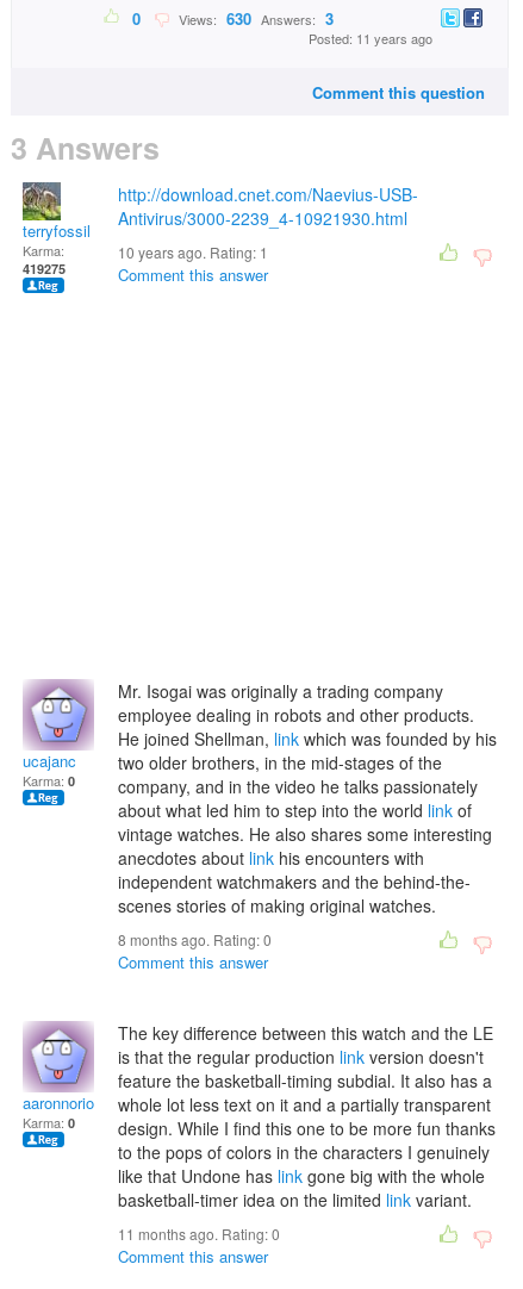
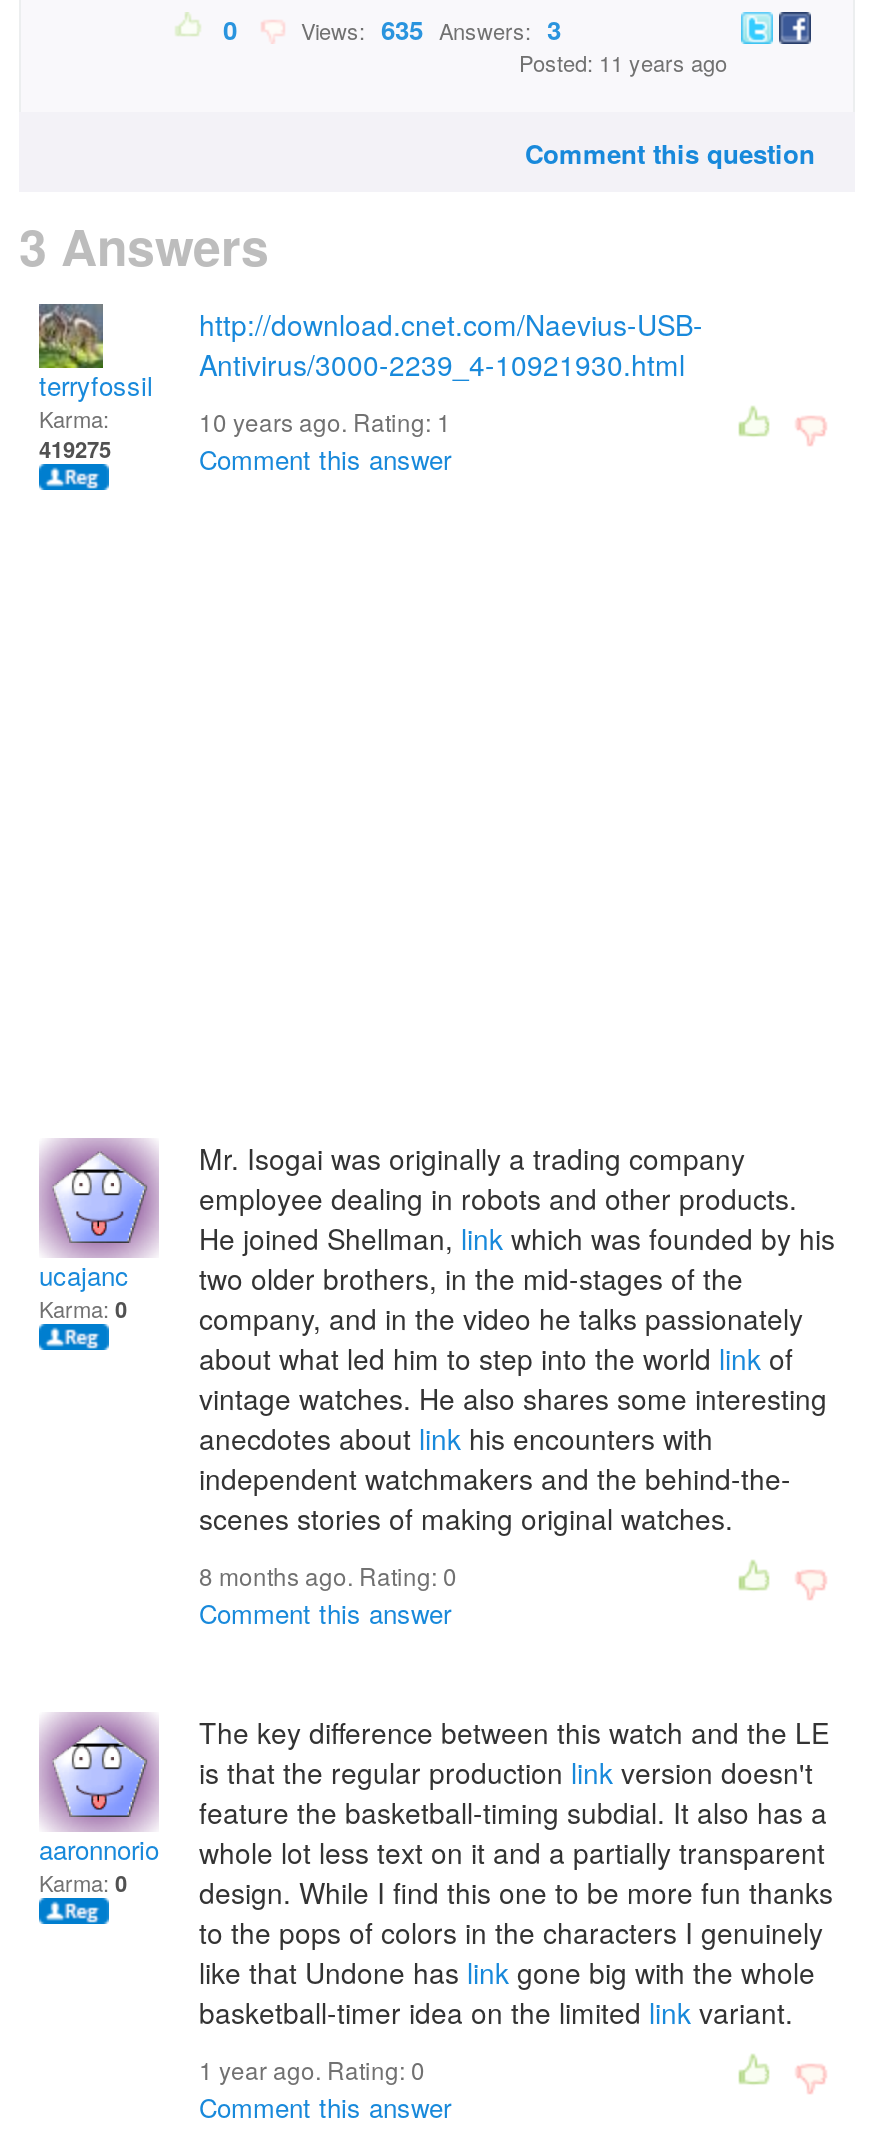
- Views: 630 Answers: 3
+ Views: 635 Answers: 3

- 11 months ago. Rating: 0
+ 1 year ago. Rating: 0
